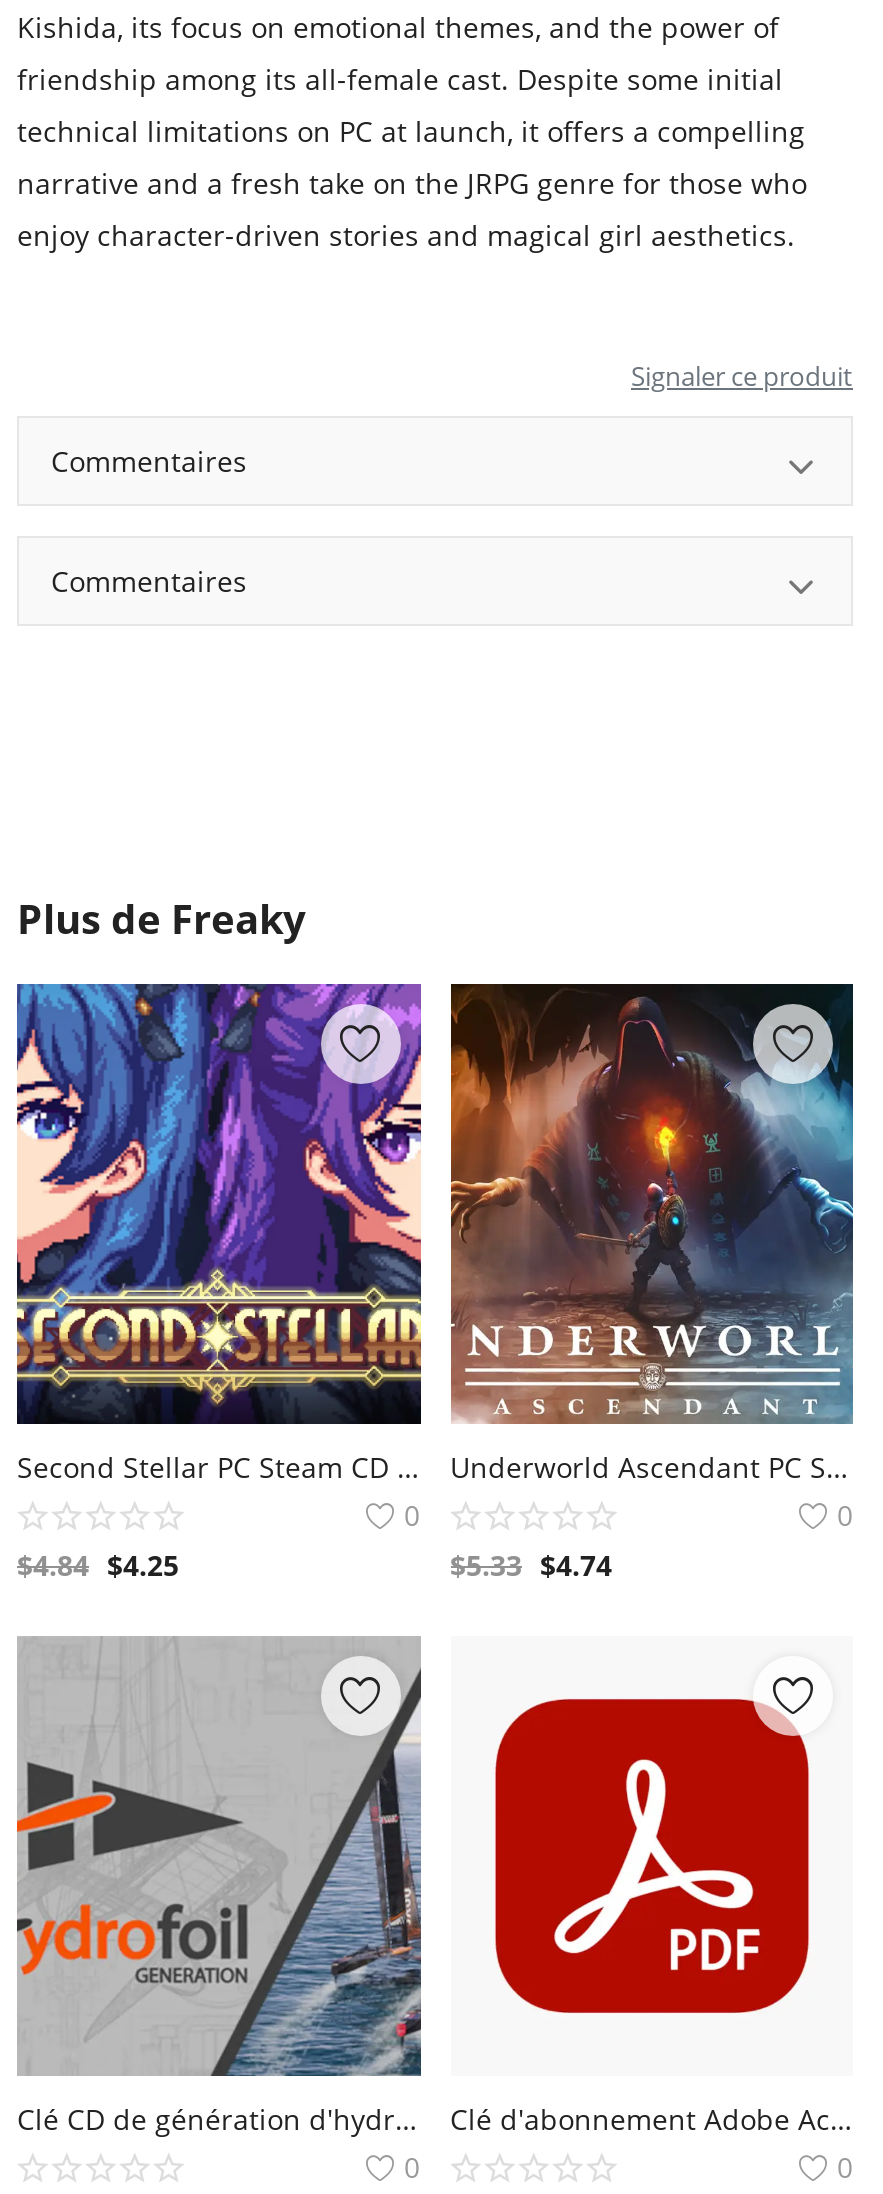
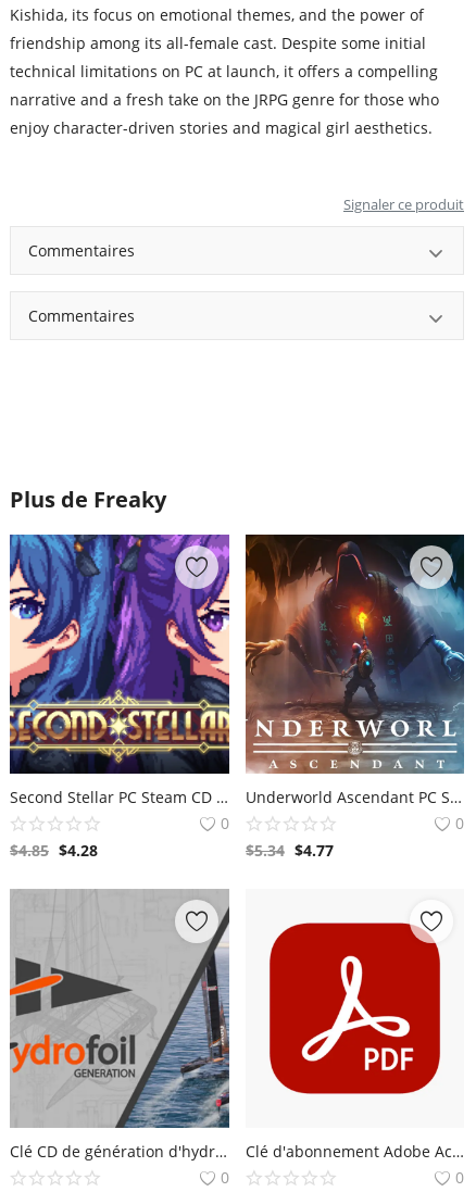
- $4.84 $4.25
+ $4.85 $4.28

- $5.33 $4.74
+ $5.34 $4.77
